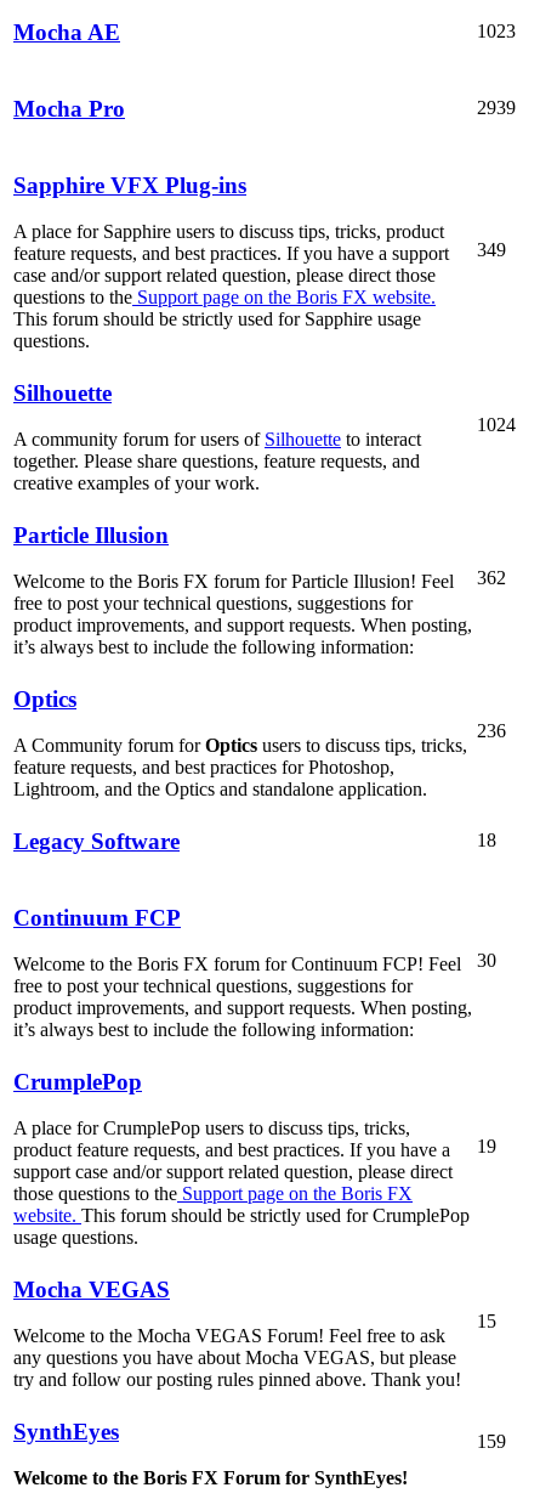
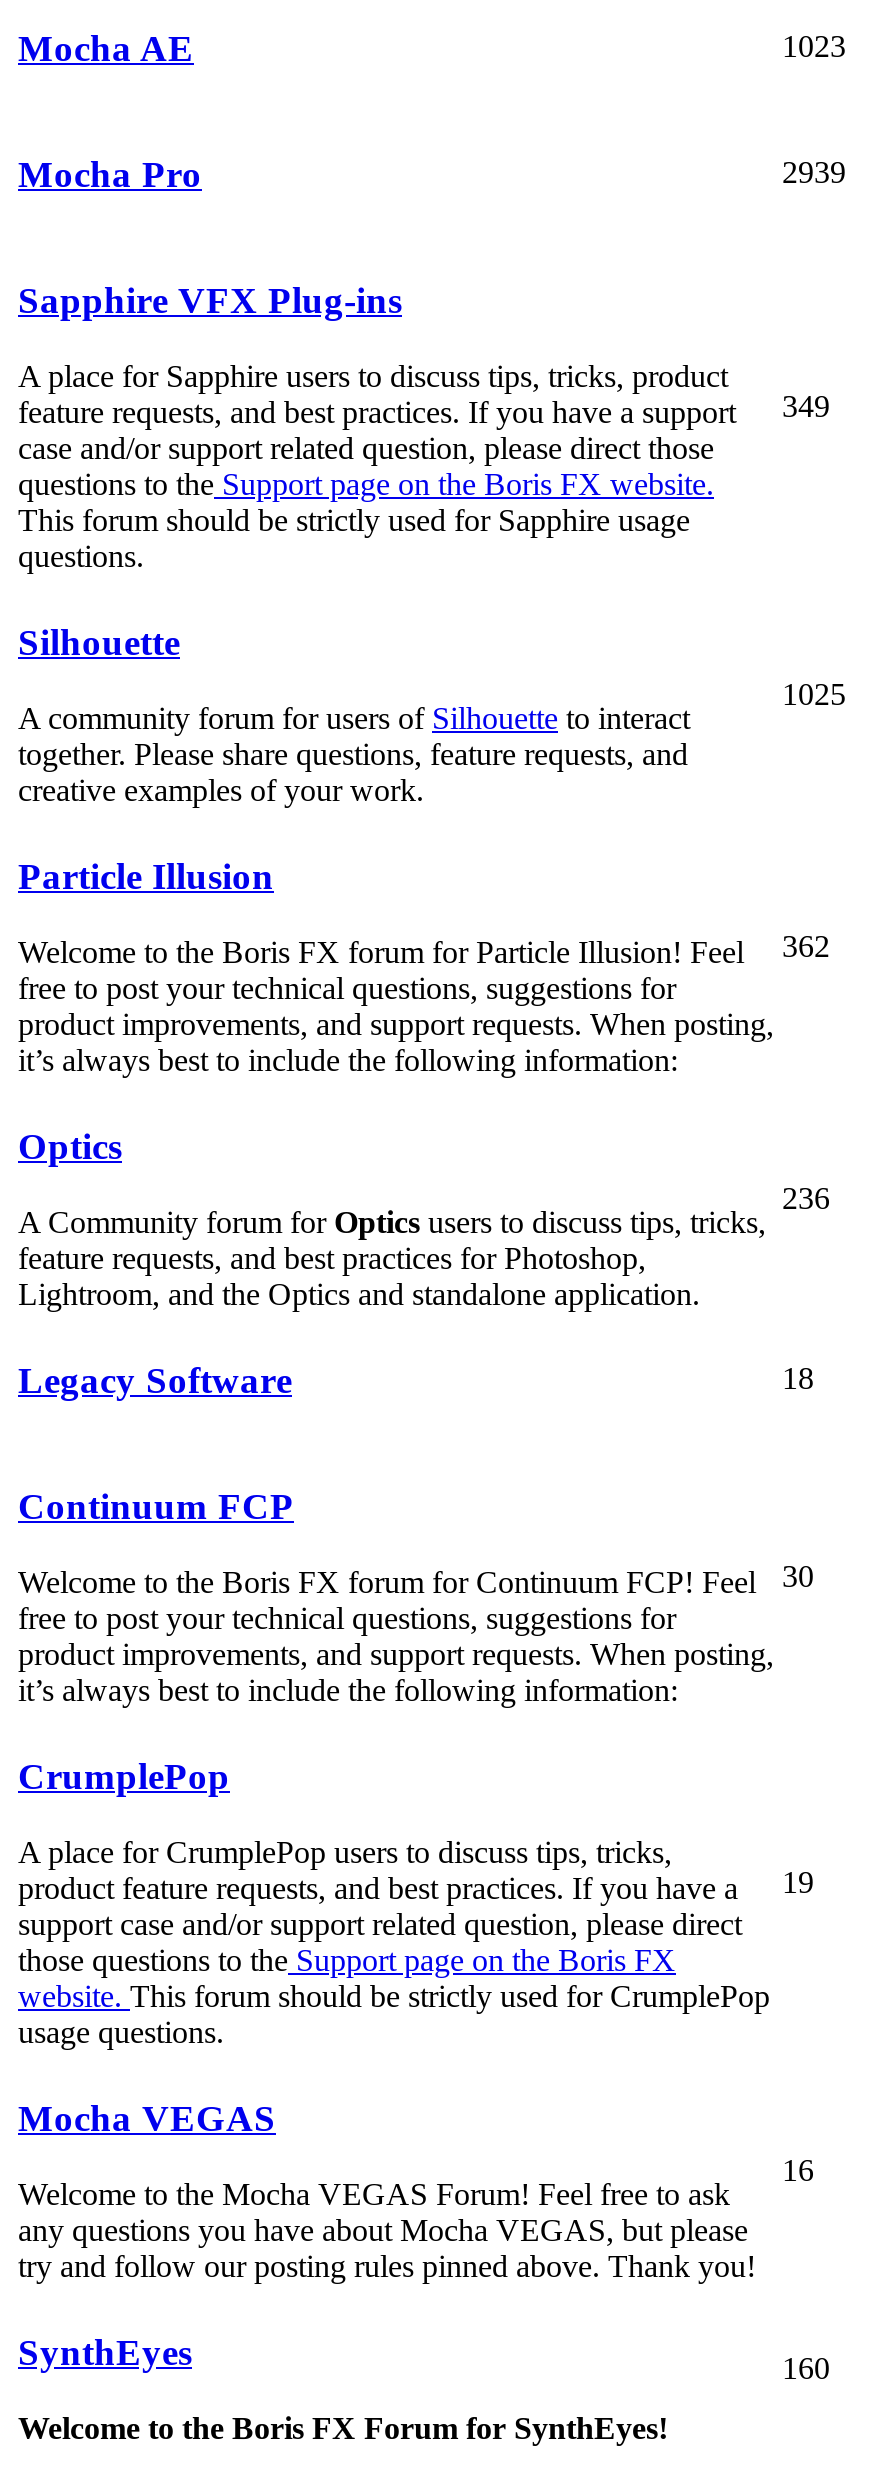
- 1024
+ 1025

- 15
+ 16

- 159
+ 160
